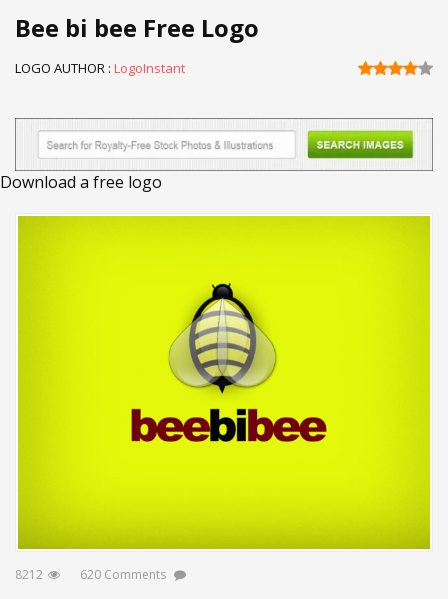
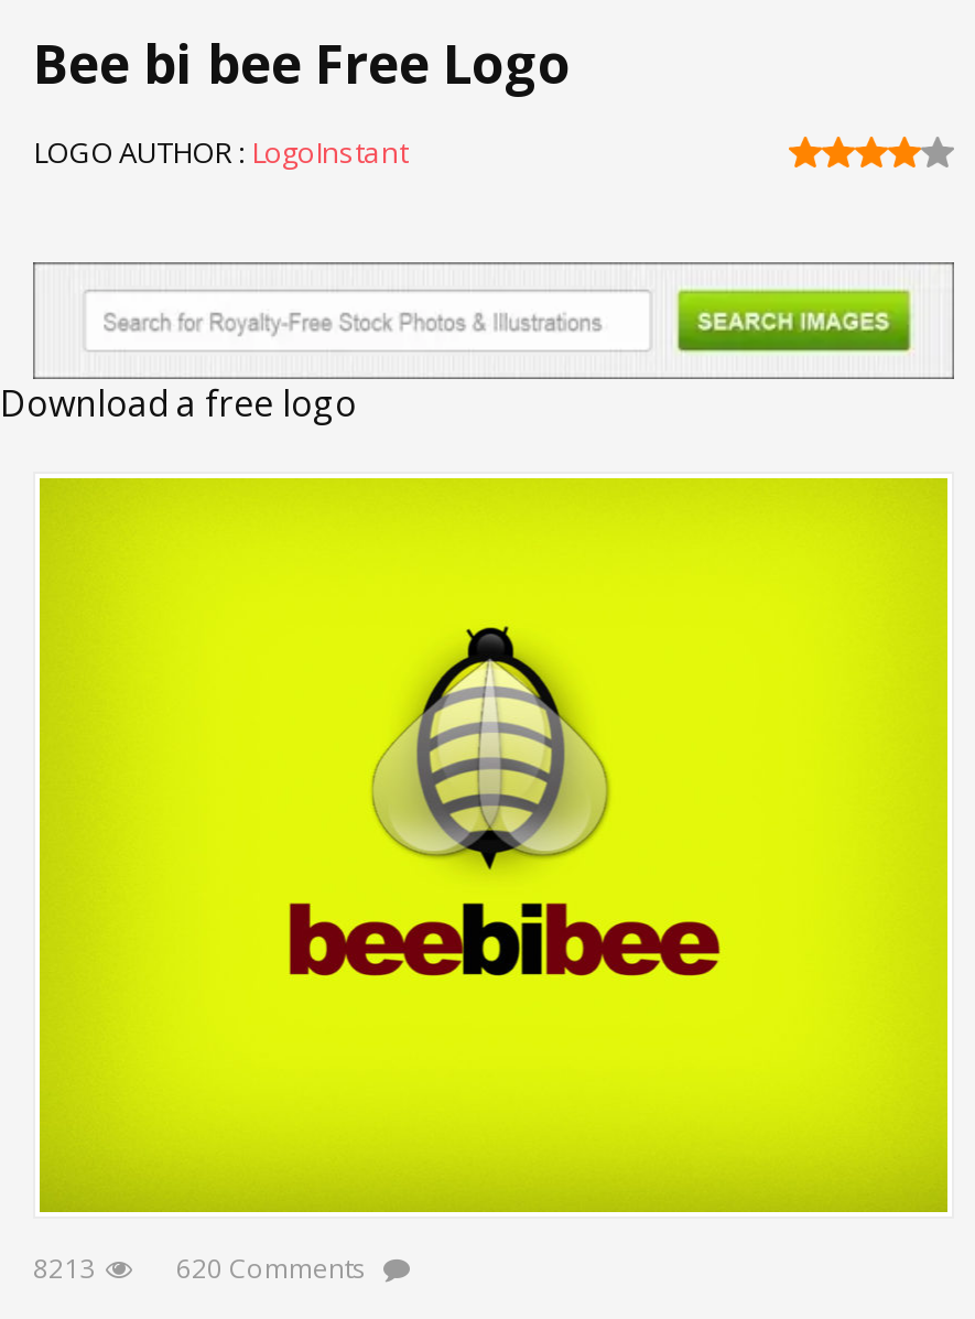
- 8212
+ 8213
